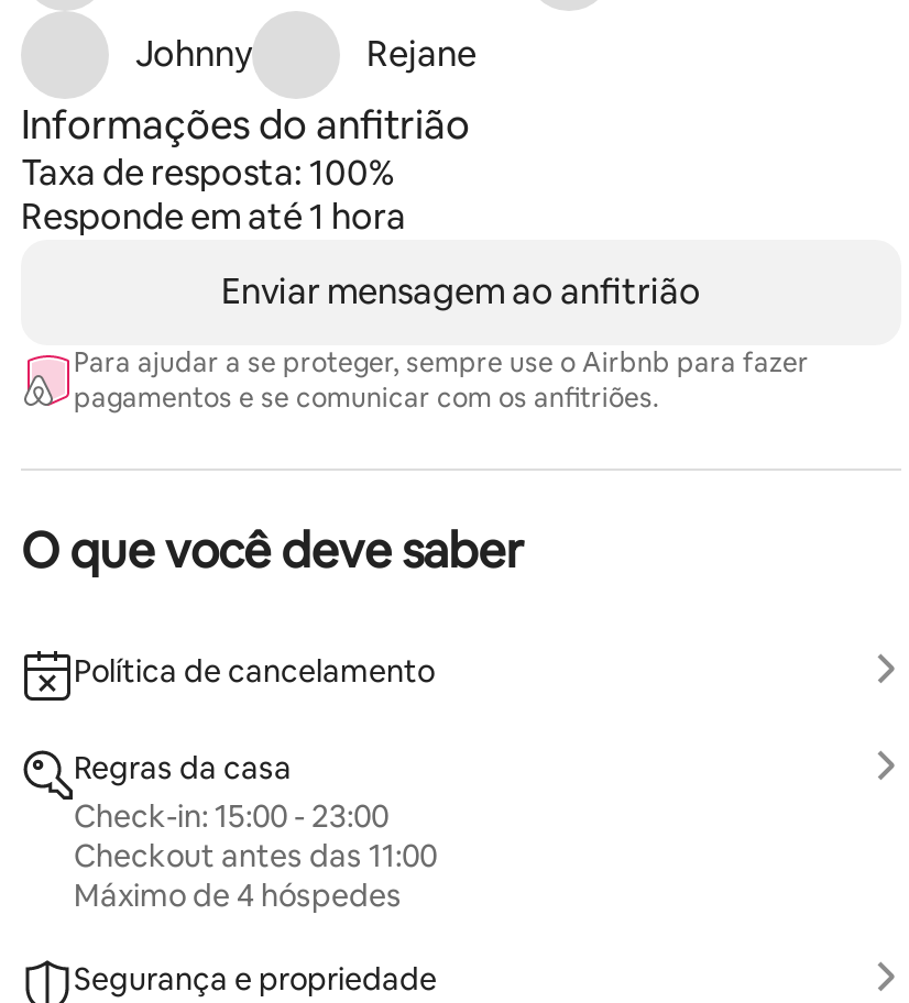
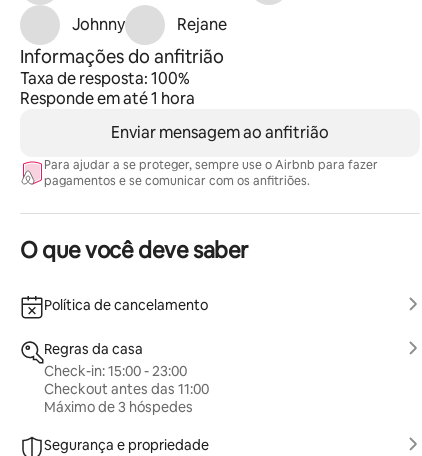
- Máximo de 4 hóspedes
+ Máximo de 3 hóspedes
